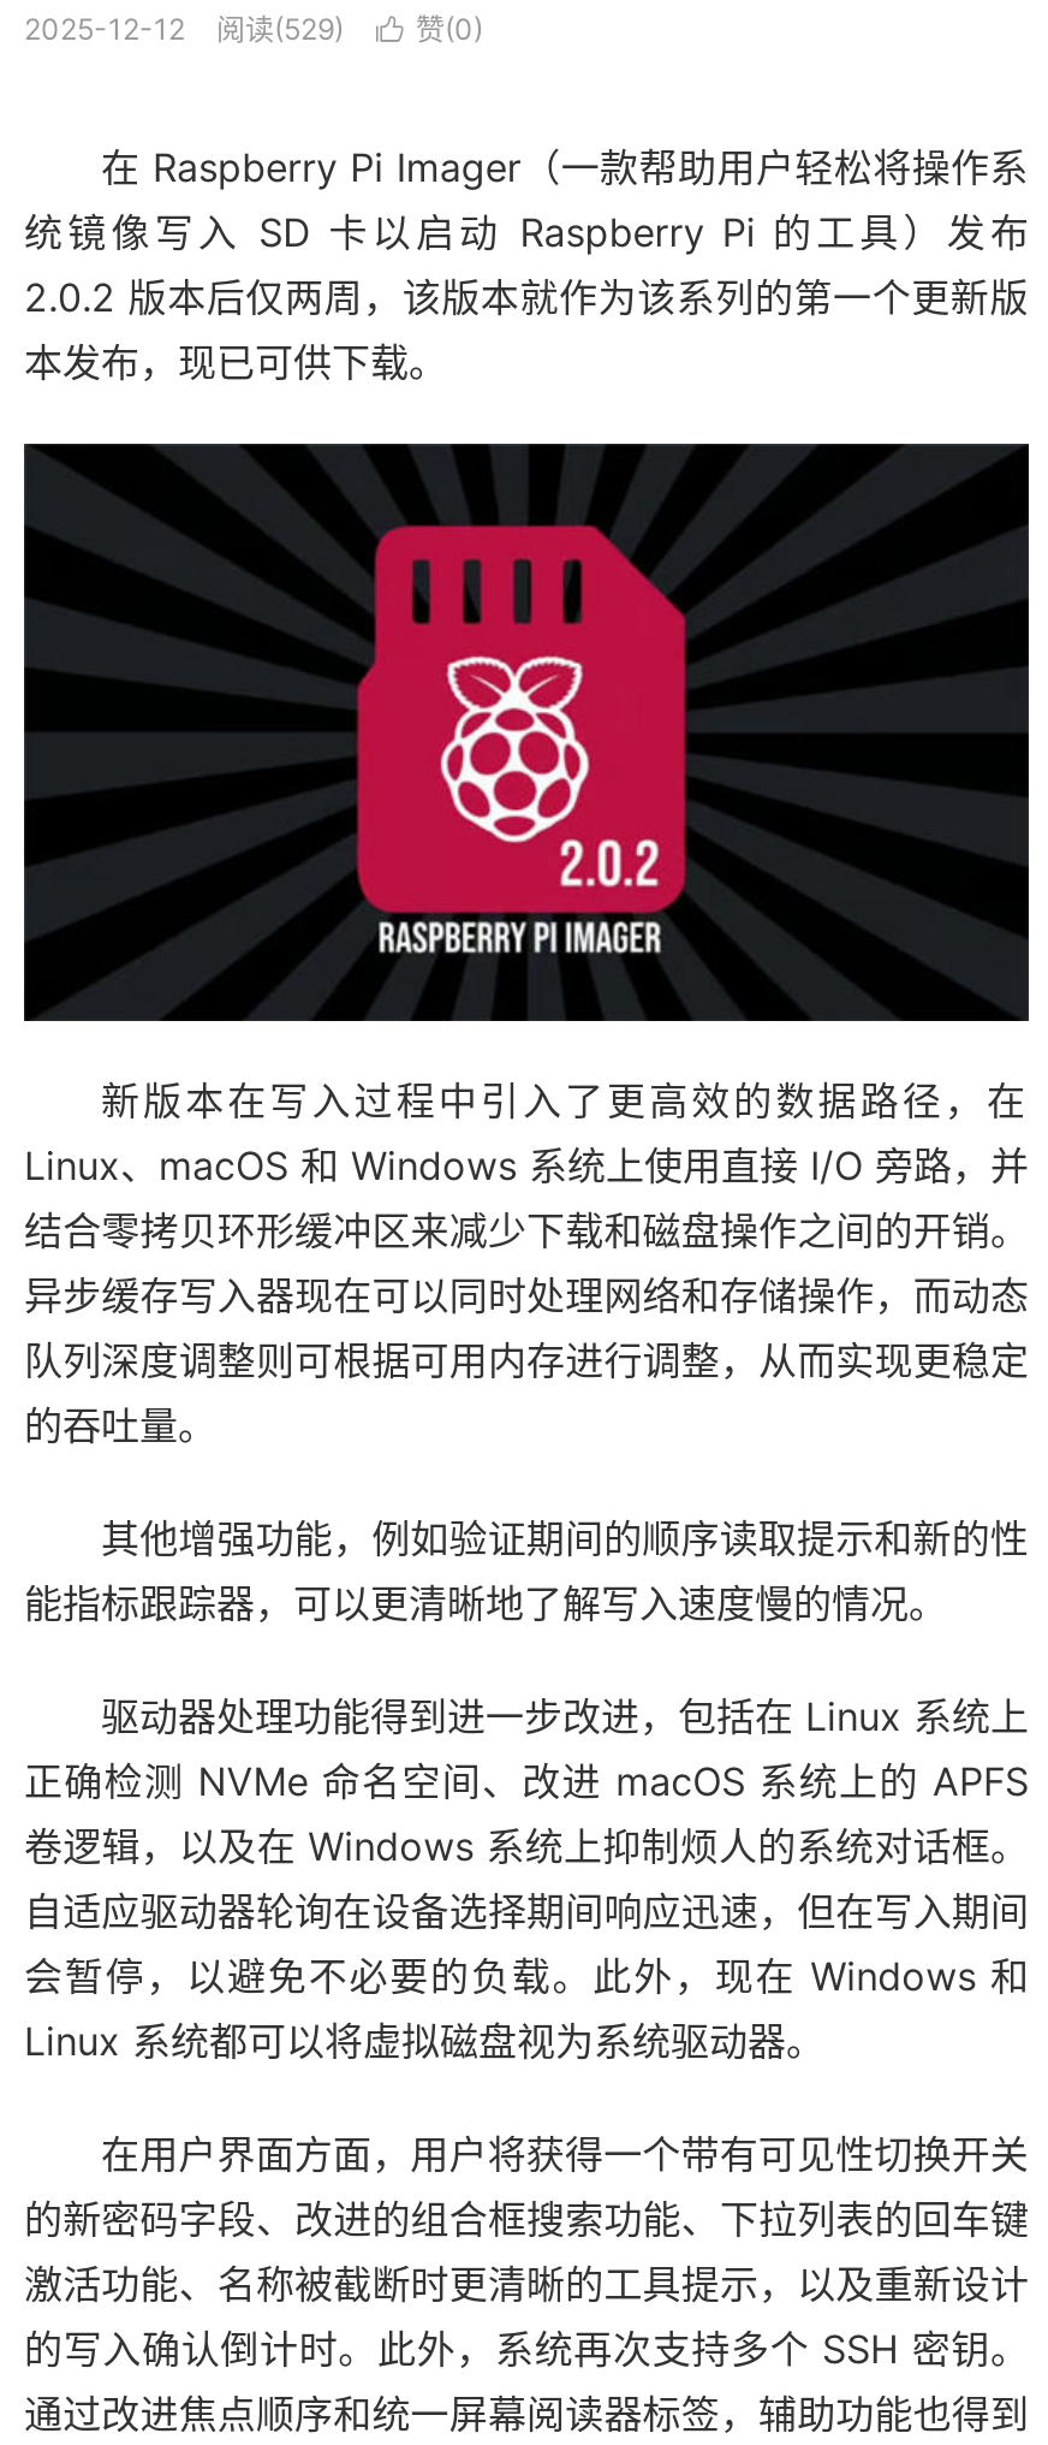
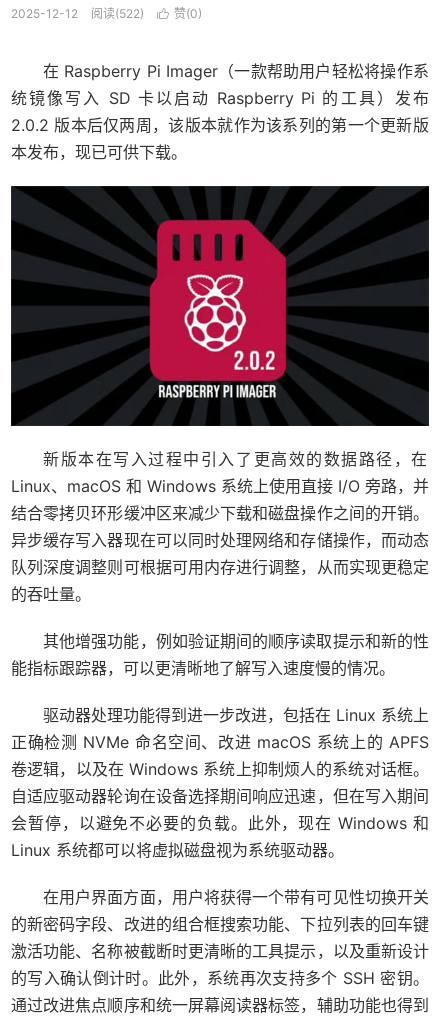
- 阅读(529)
+ 阅读(522)
